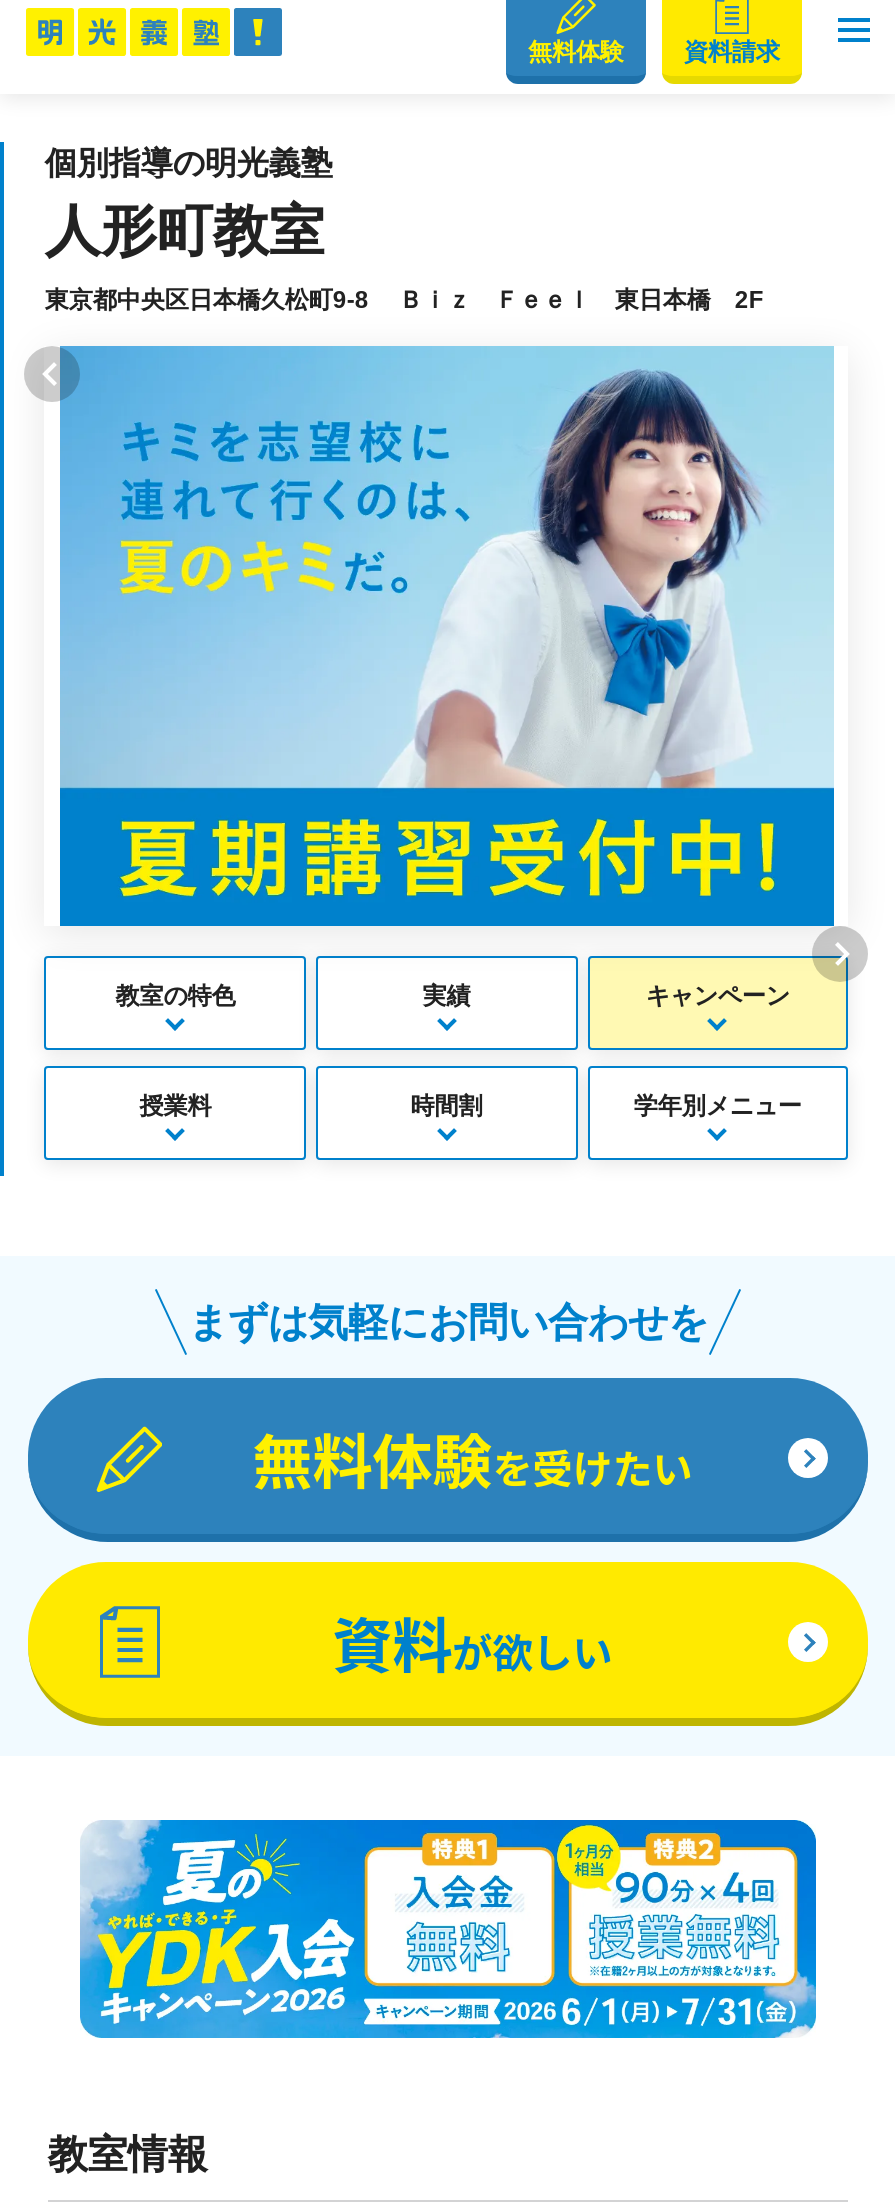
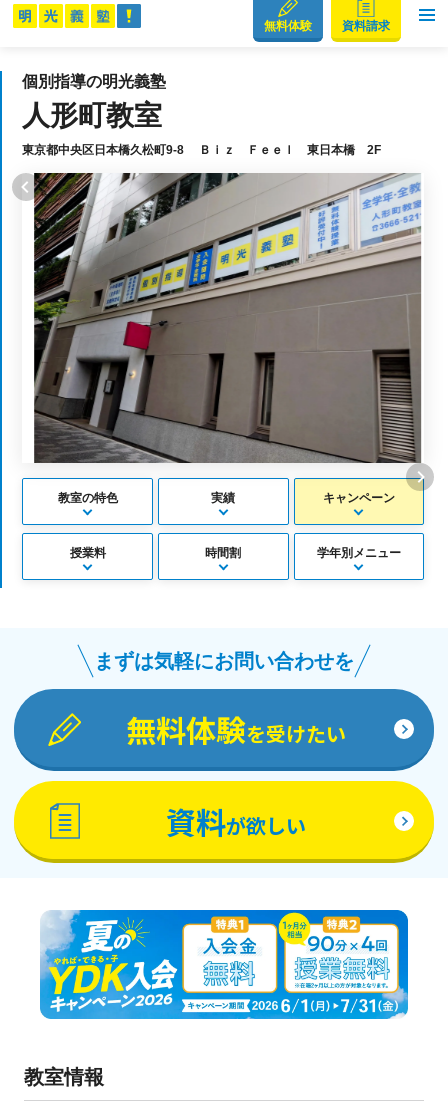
- [image]
+ [image]
